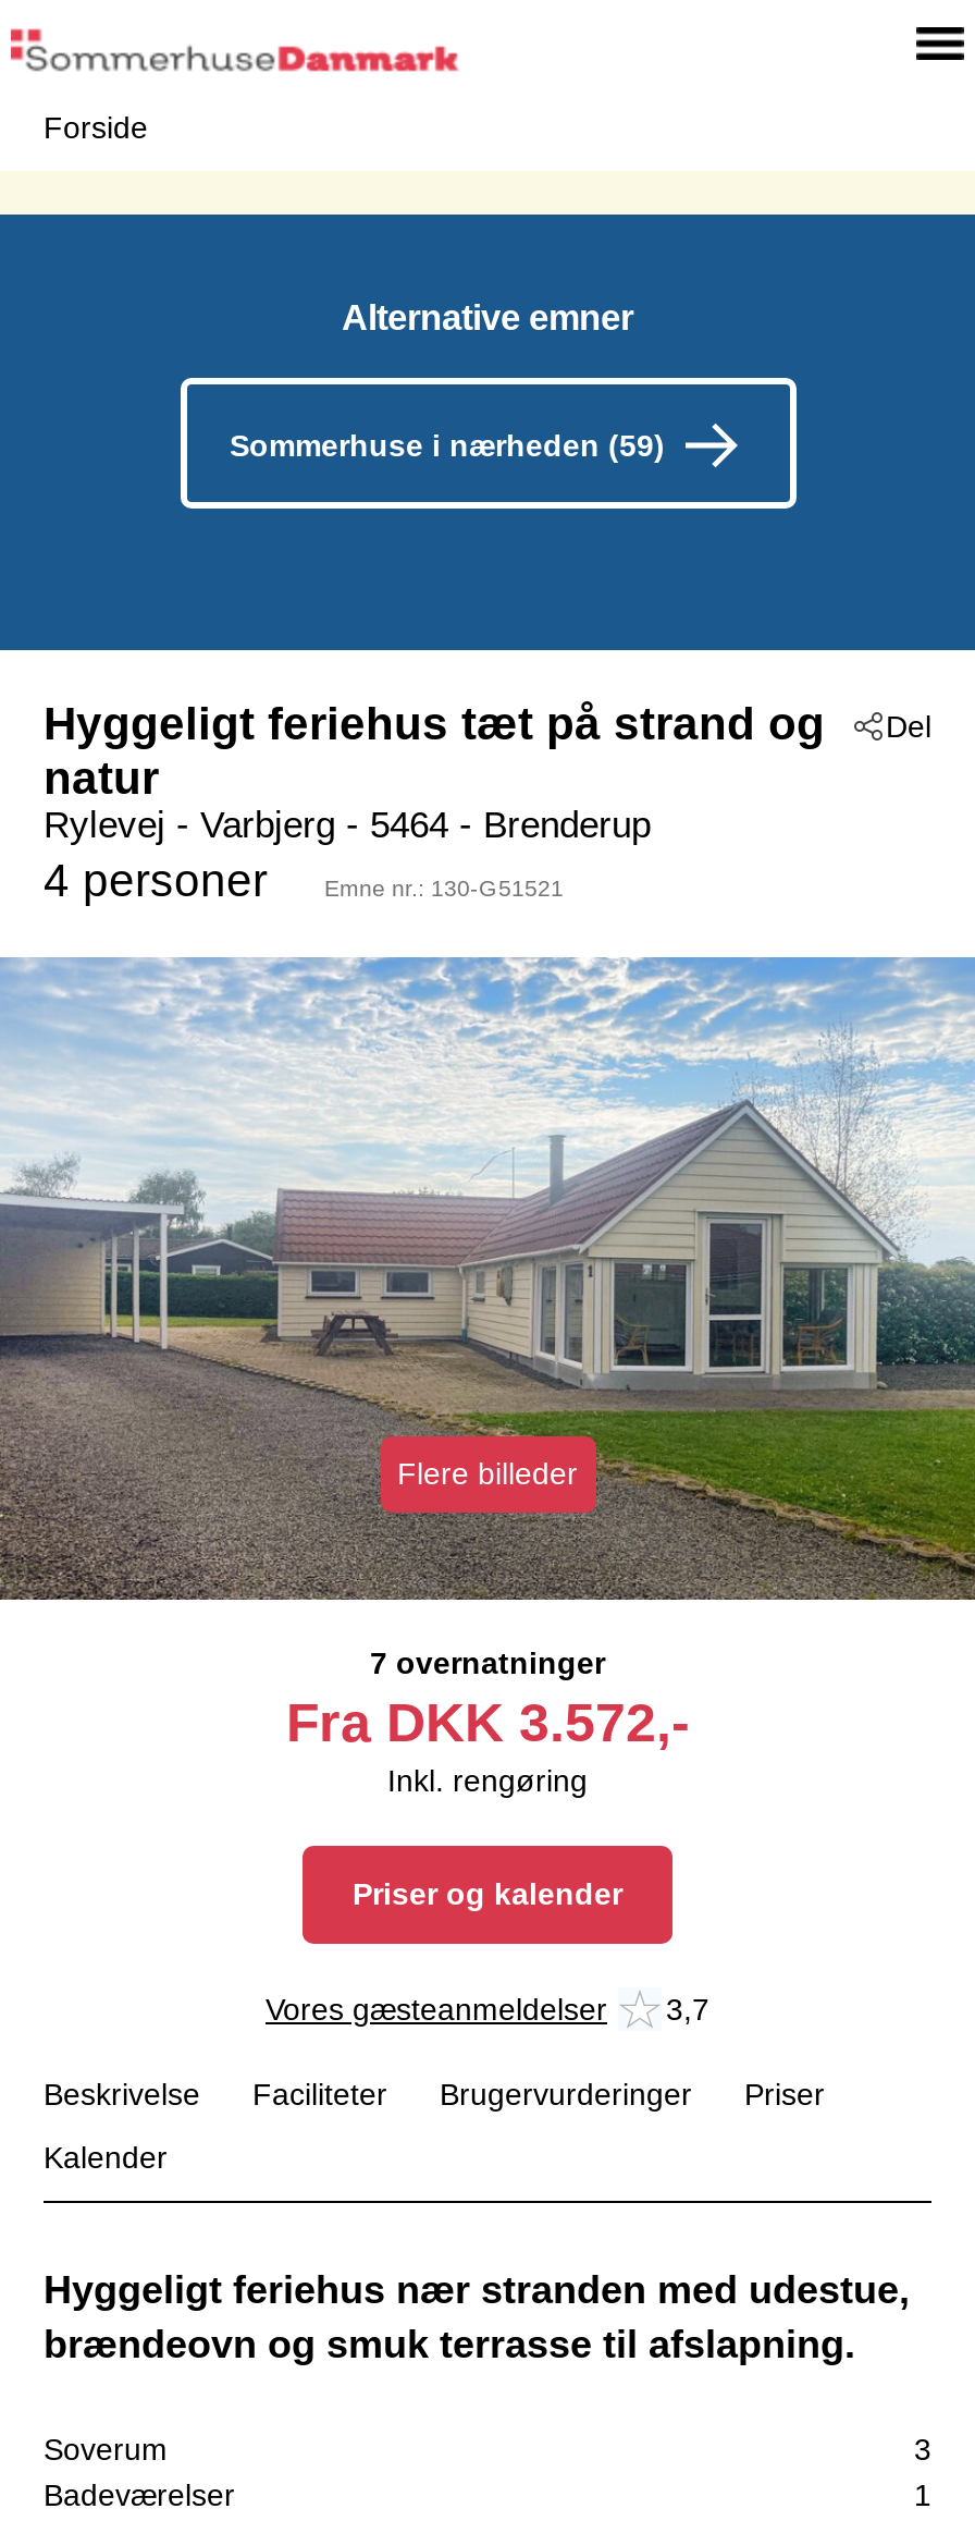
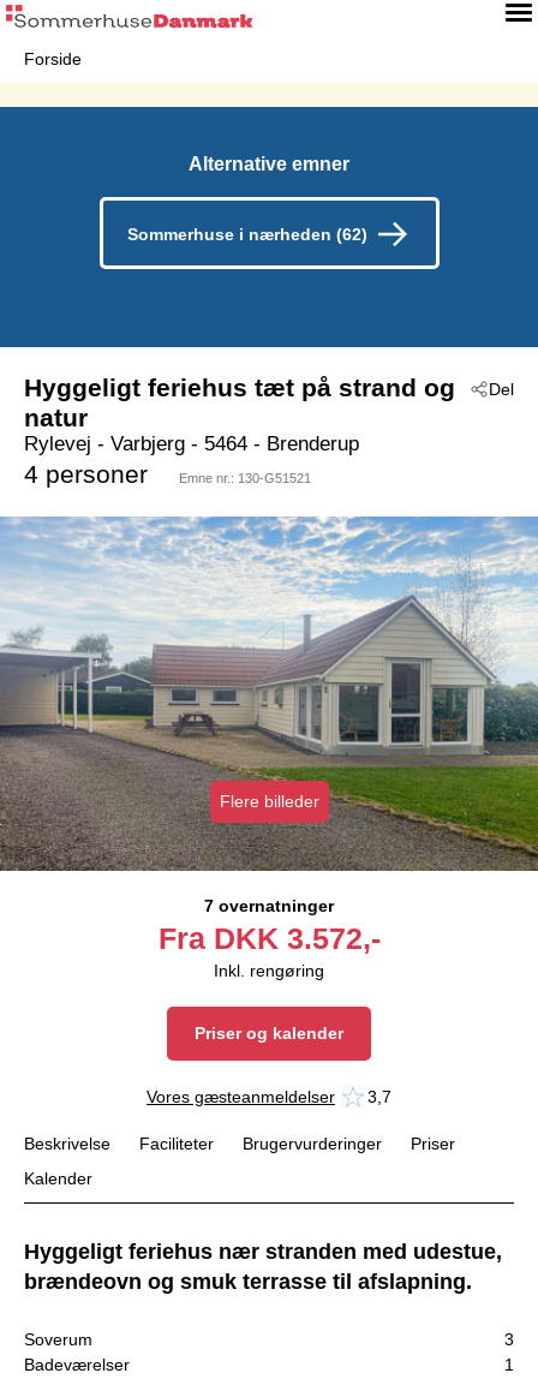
- Sommerhuse i nærheden (59)
+ Sommerhuse i nærheden (62)
